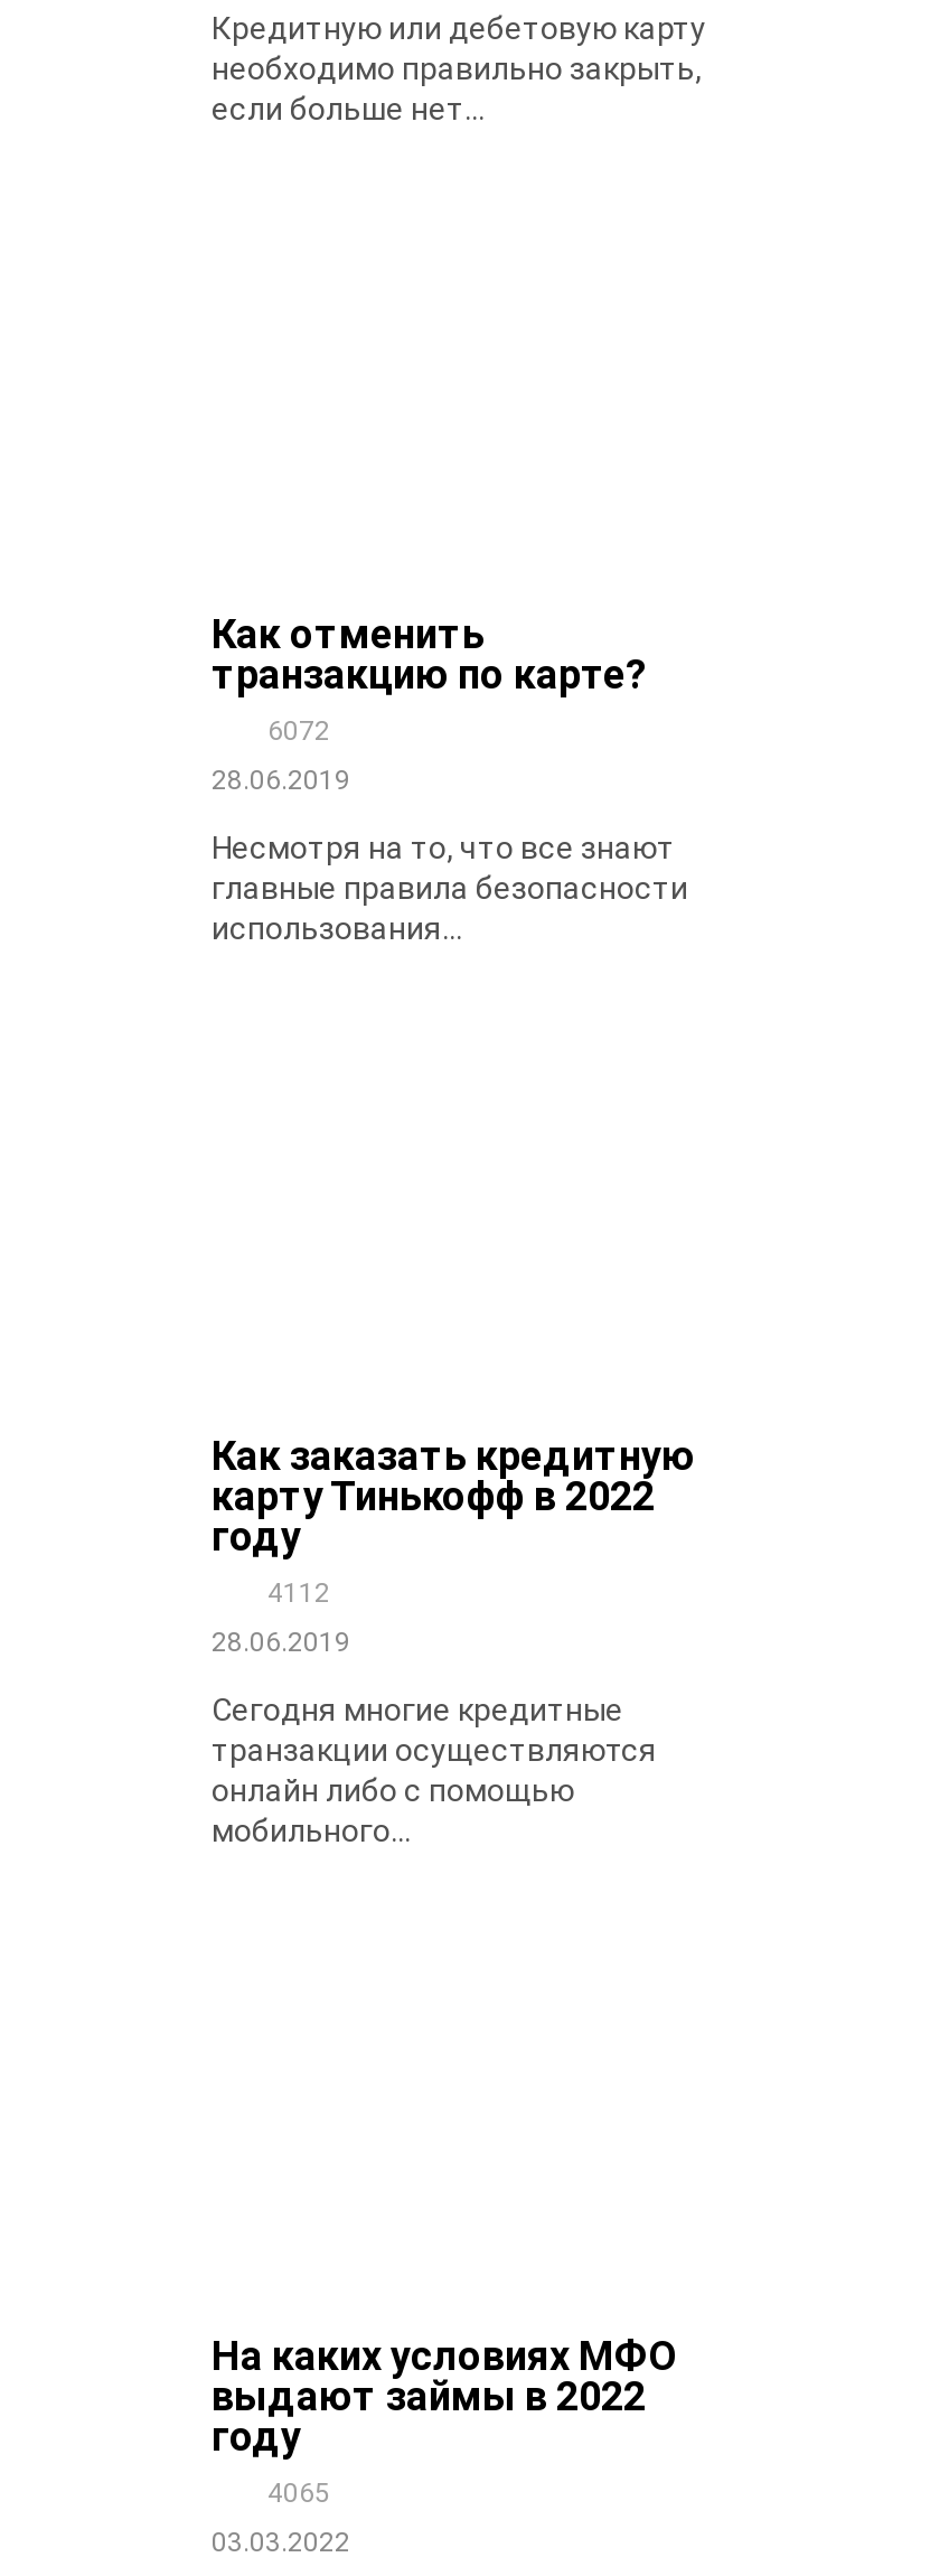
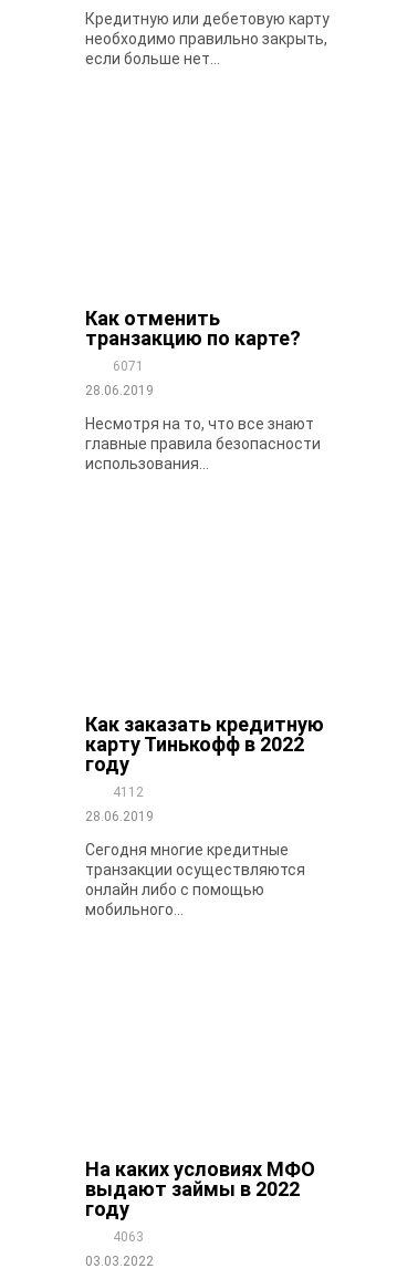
- 6072
+ 6071

- 4065
+ 4063
